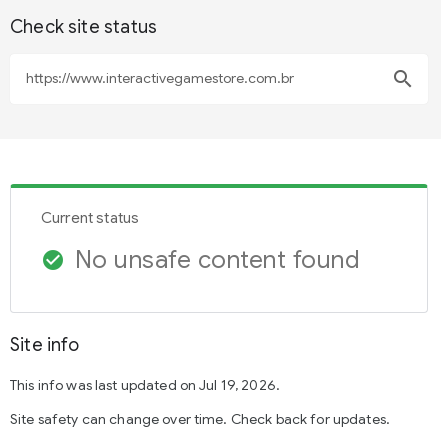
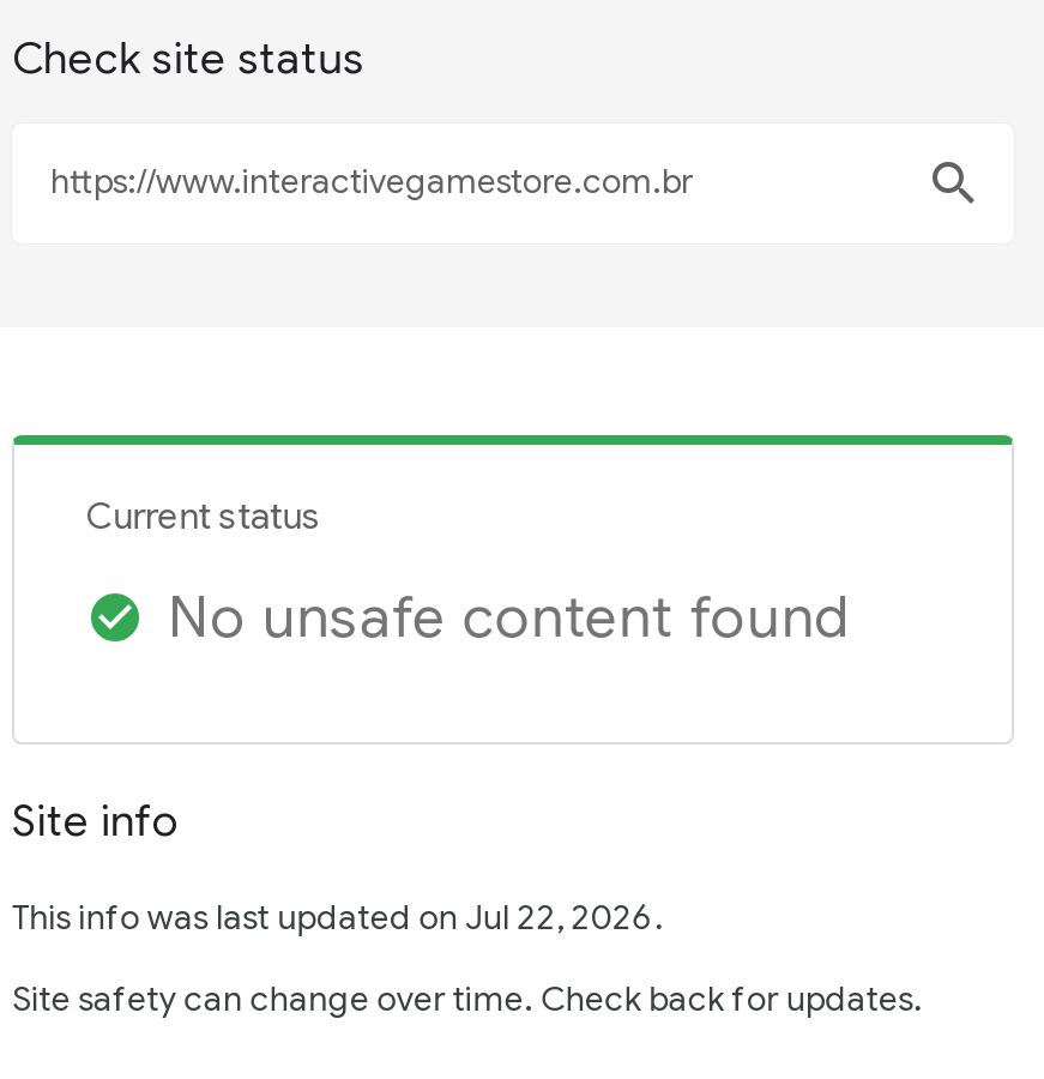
- This info was last updated on Jul 19, 2026.
+ This info was last updated on Jul 22, 2026.
